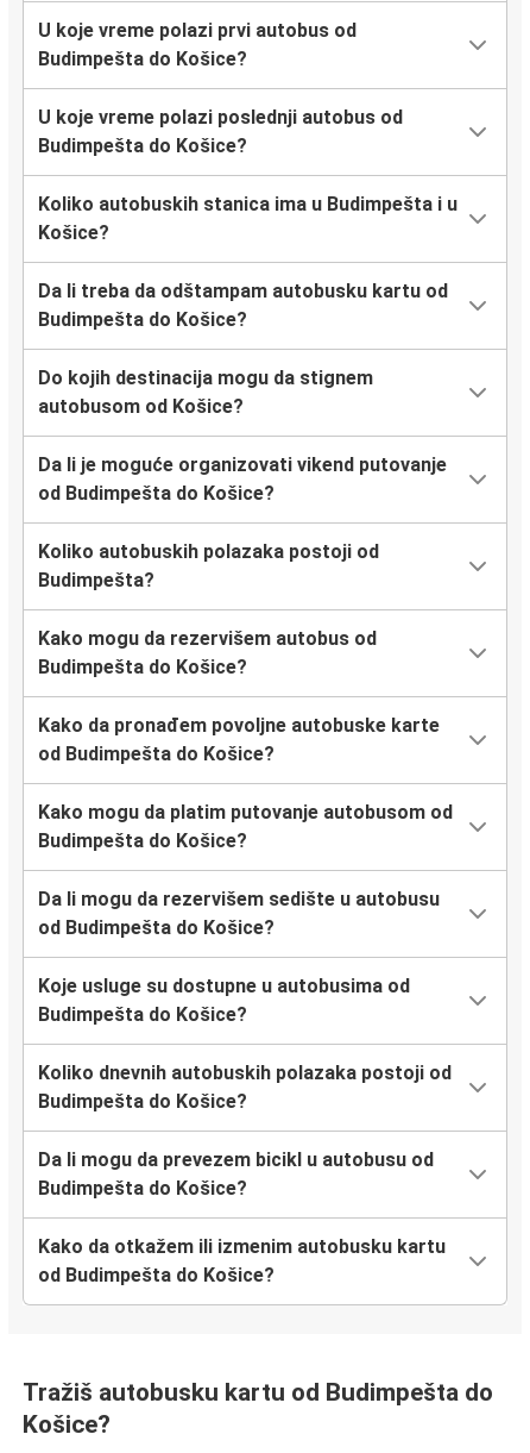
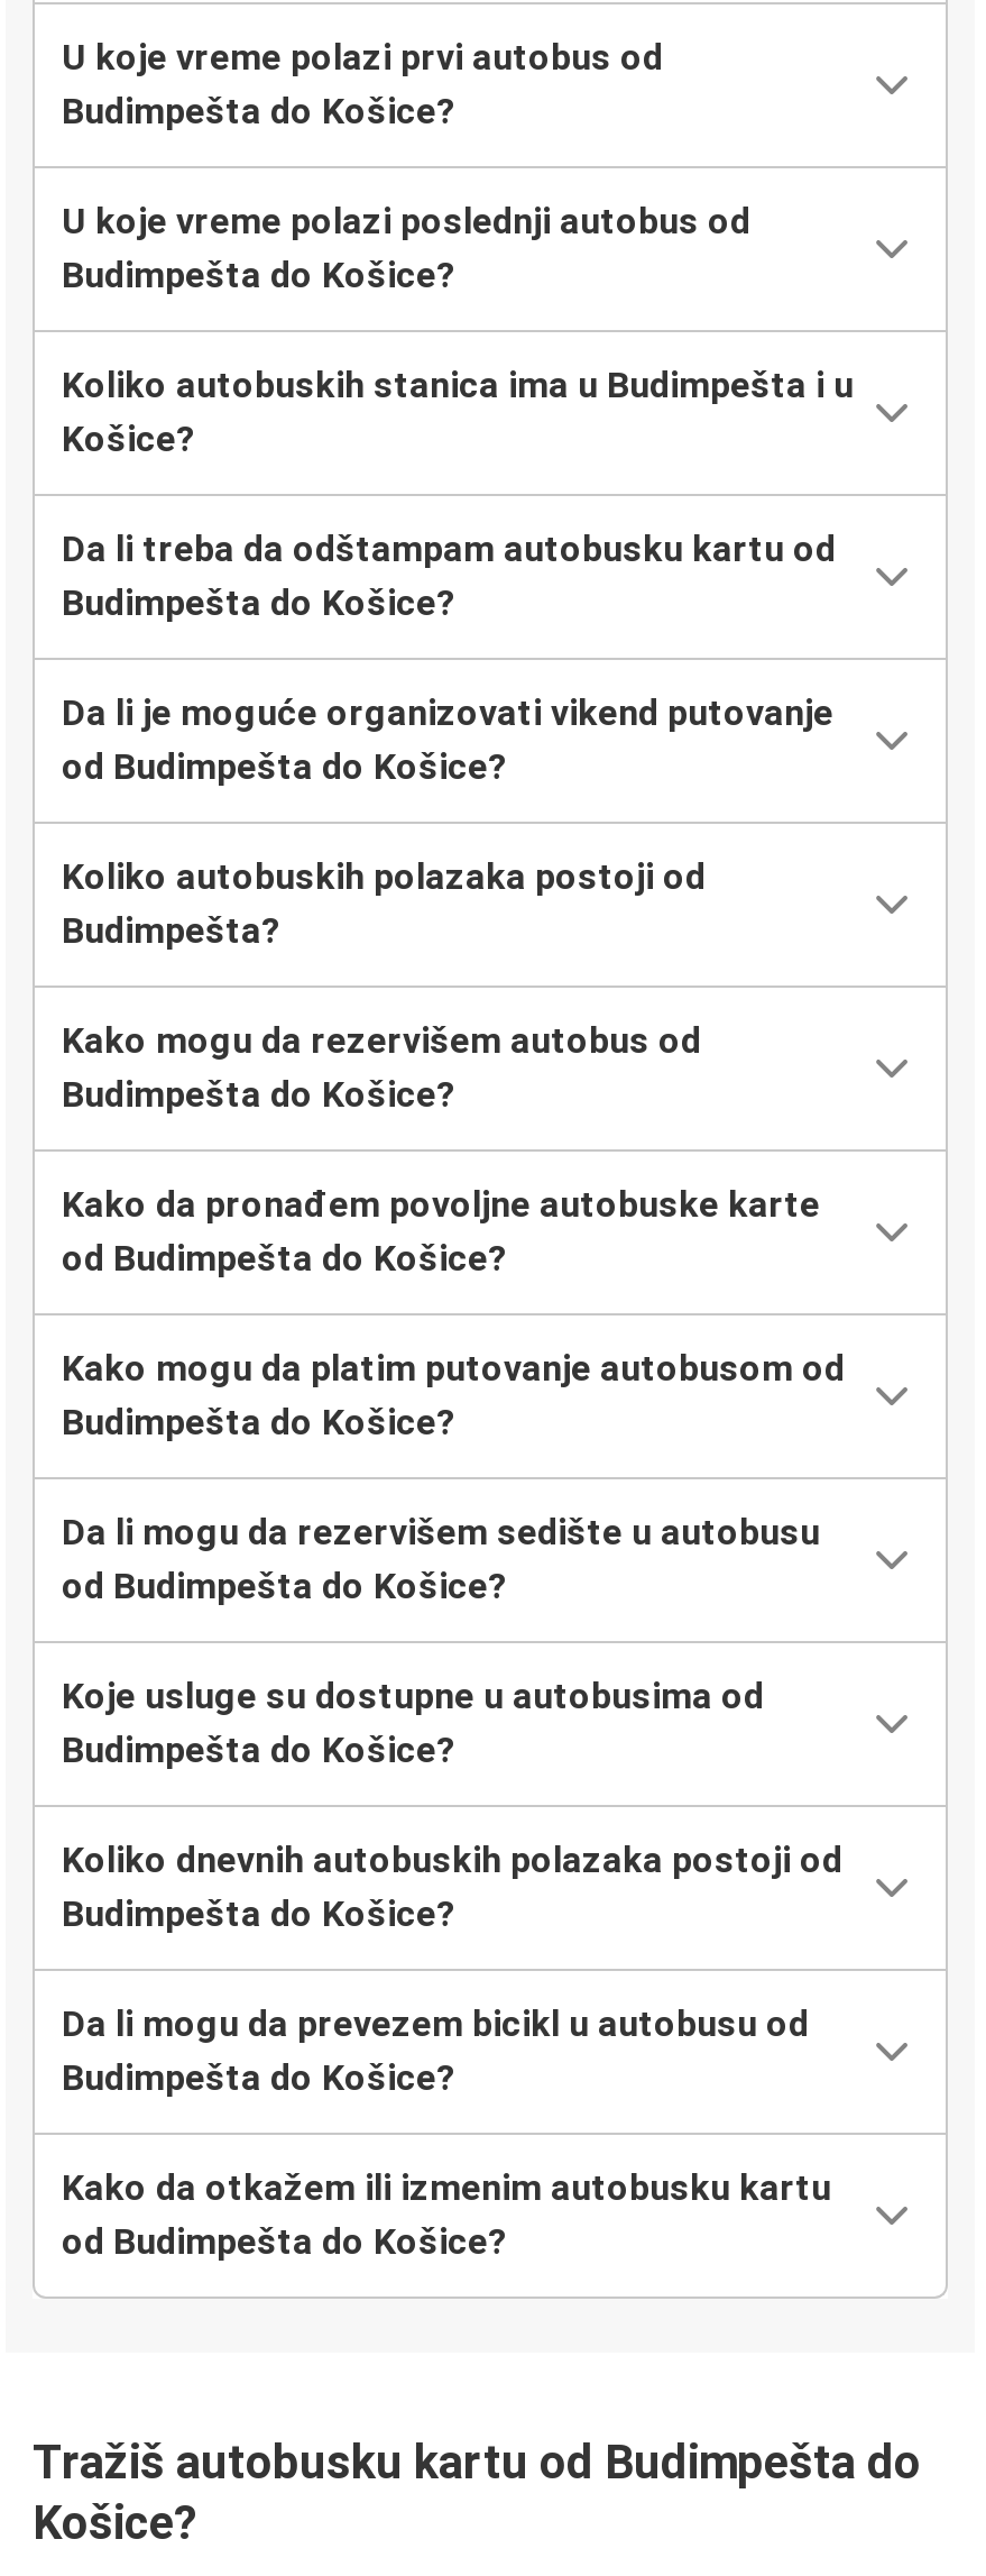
- Do kojih destinacija mogu da stignem
- autobusom od Košice?
